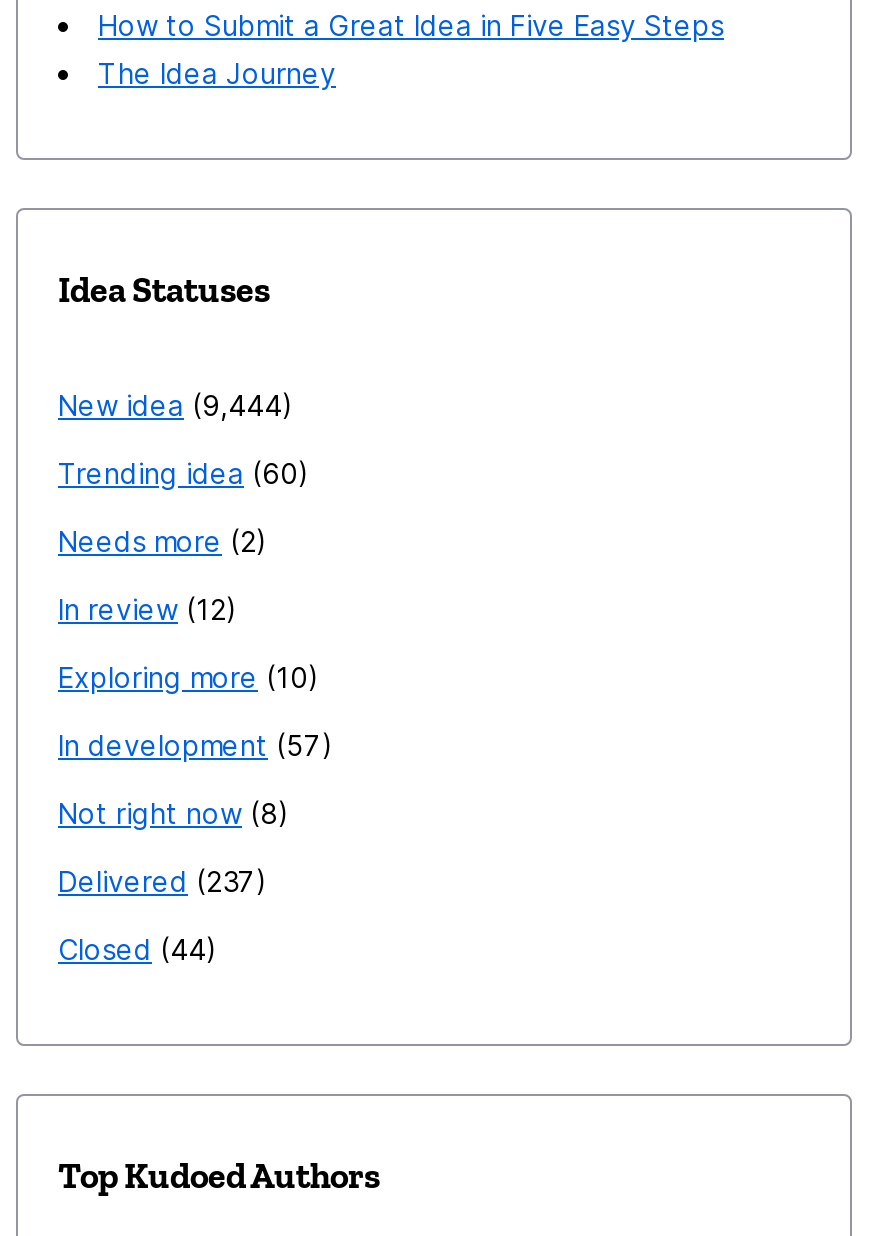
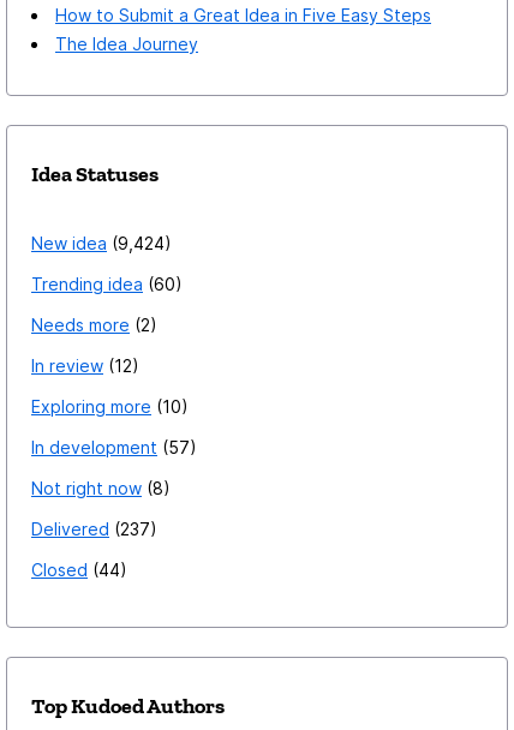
- New idea 9,444
+ New idea 9,424
